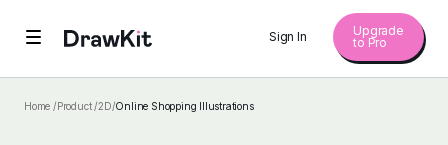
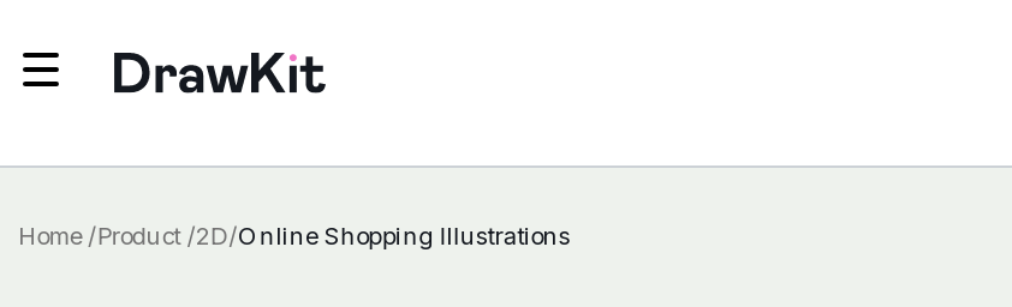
- [image]
- Sign In
- Upgrade
- to Pro
